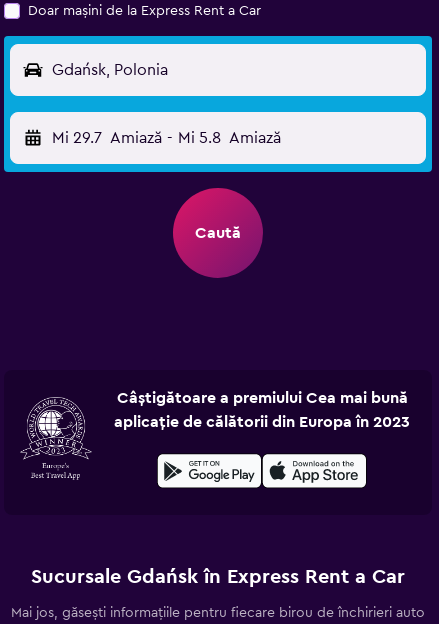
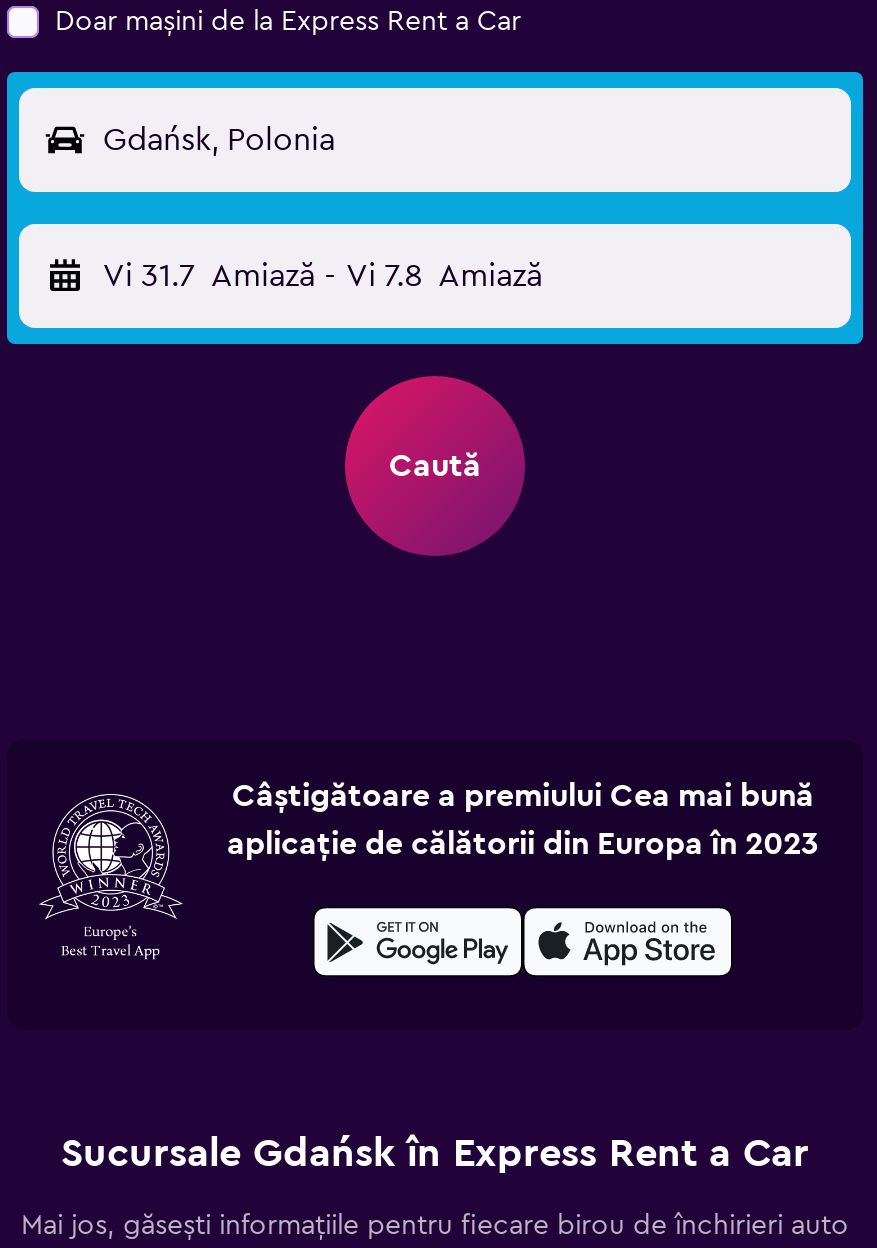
- Mi 29.7 Amiază - Mi 5.8 Amiază
+ Vi 31.7 Amiază - Vi 7.8 Amiază
